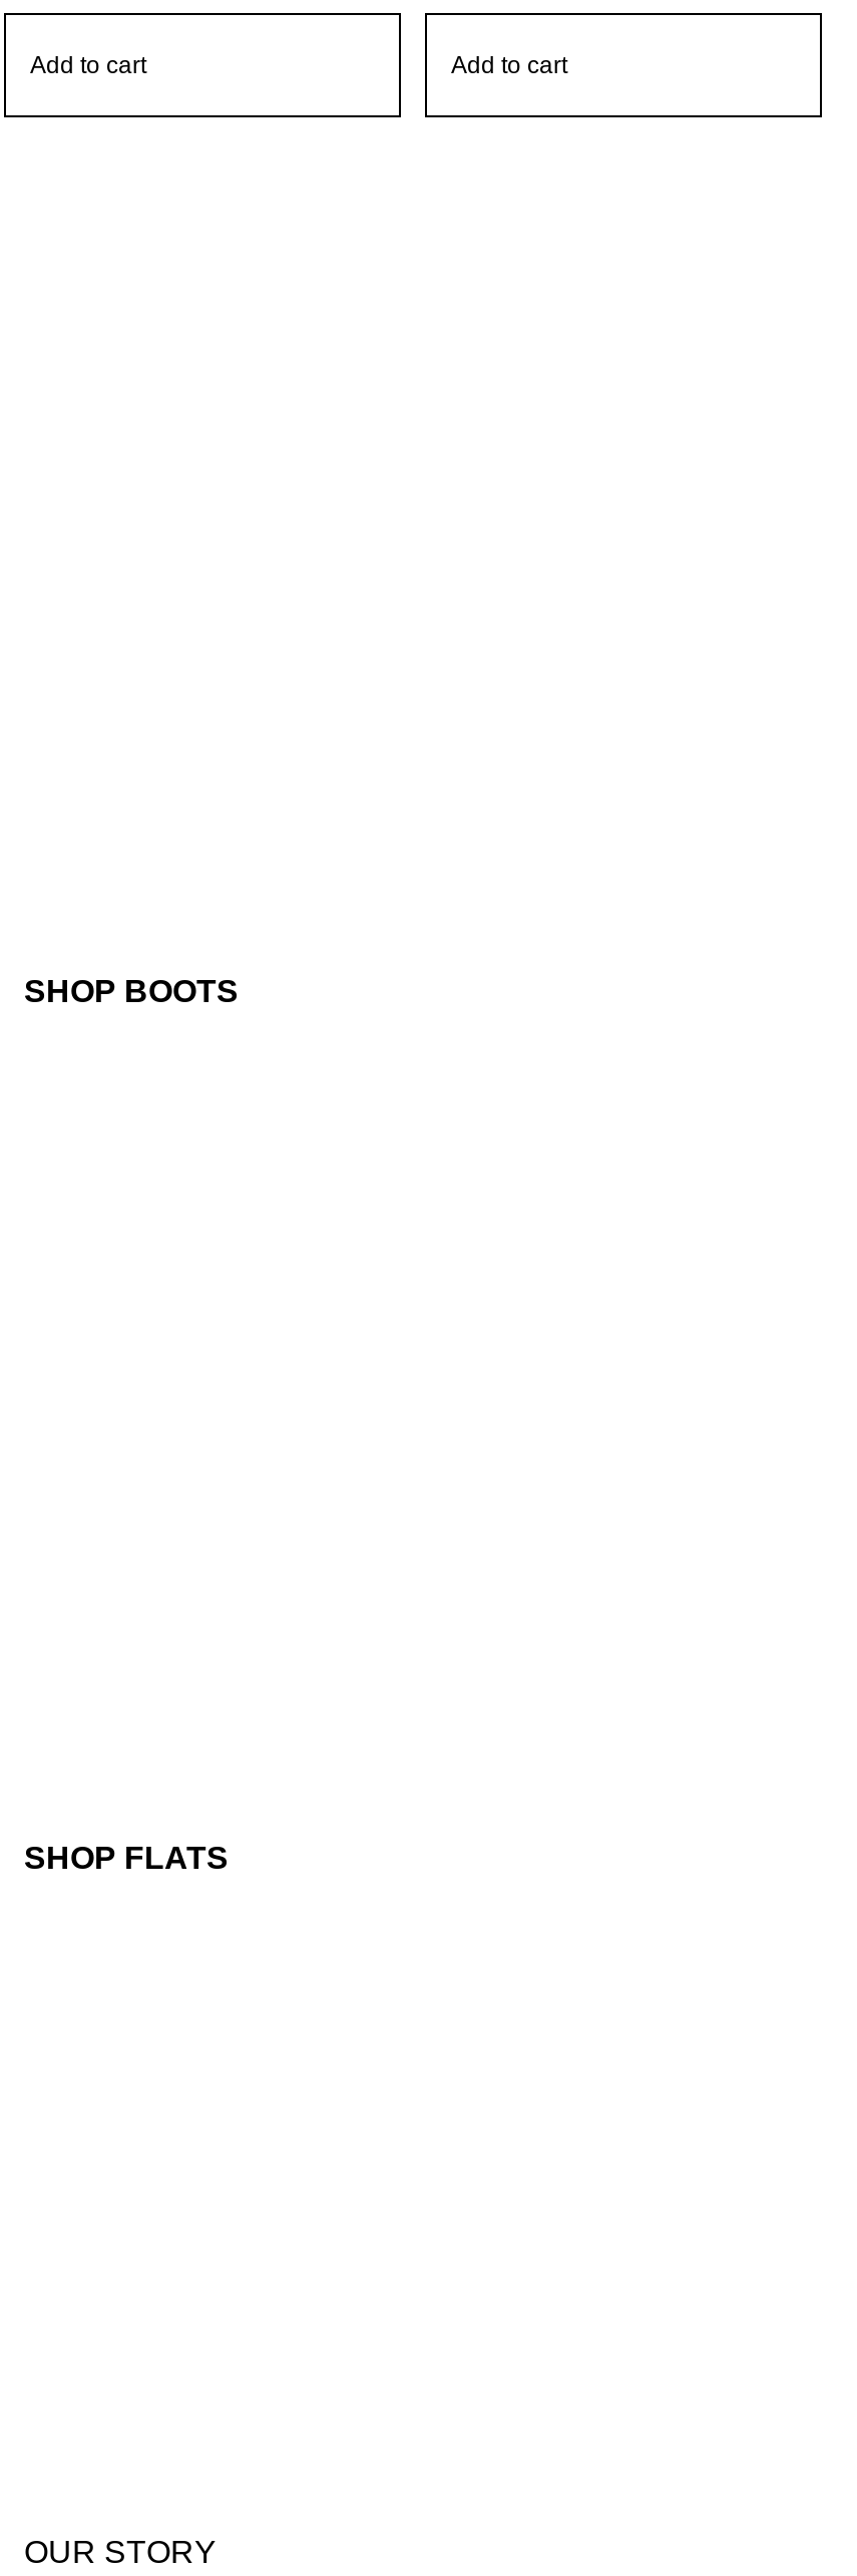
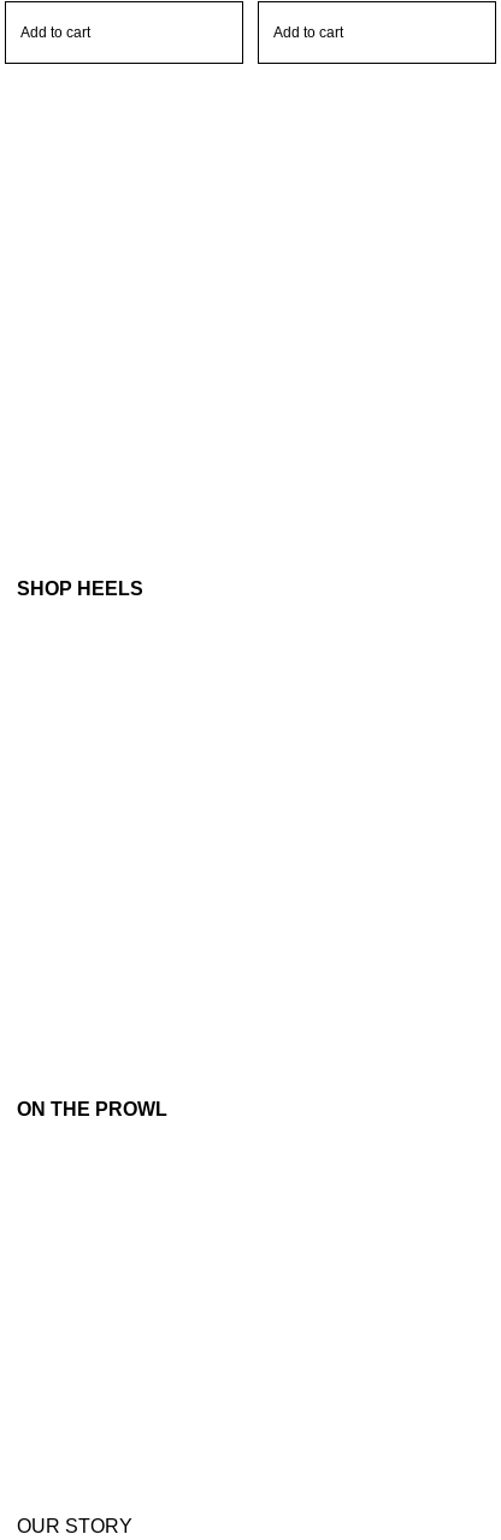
- SHOP BOOTS
+ SHOP HEELS

- SHOP FLATS
+ ON THE PROWL
